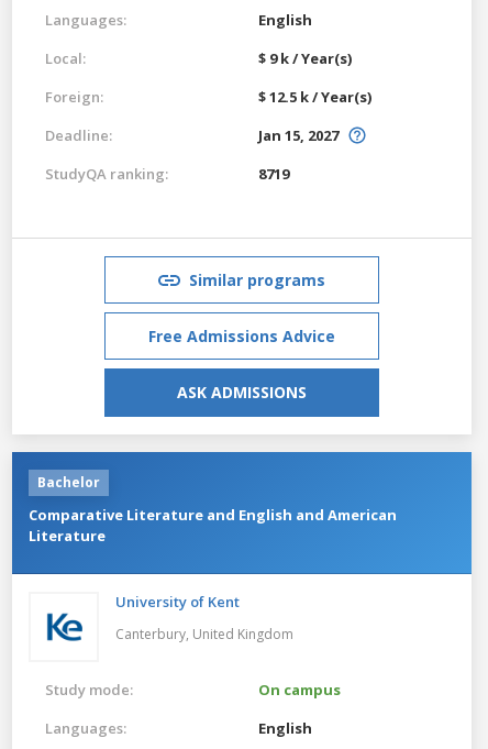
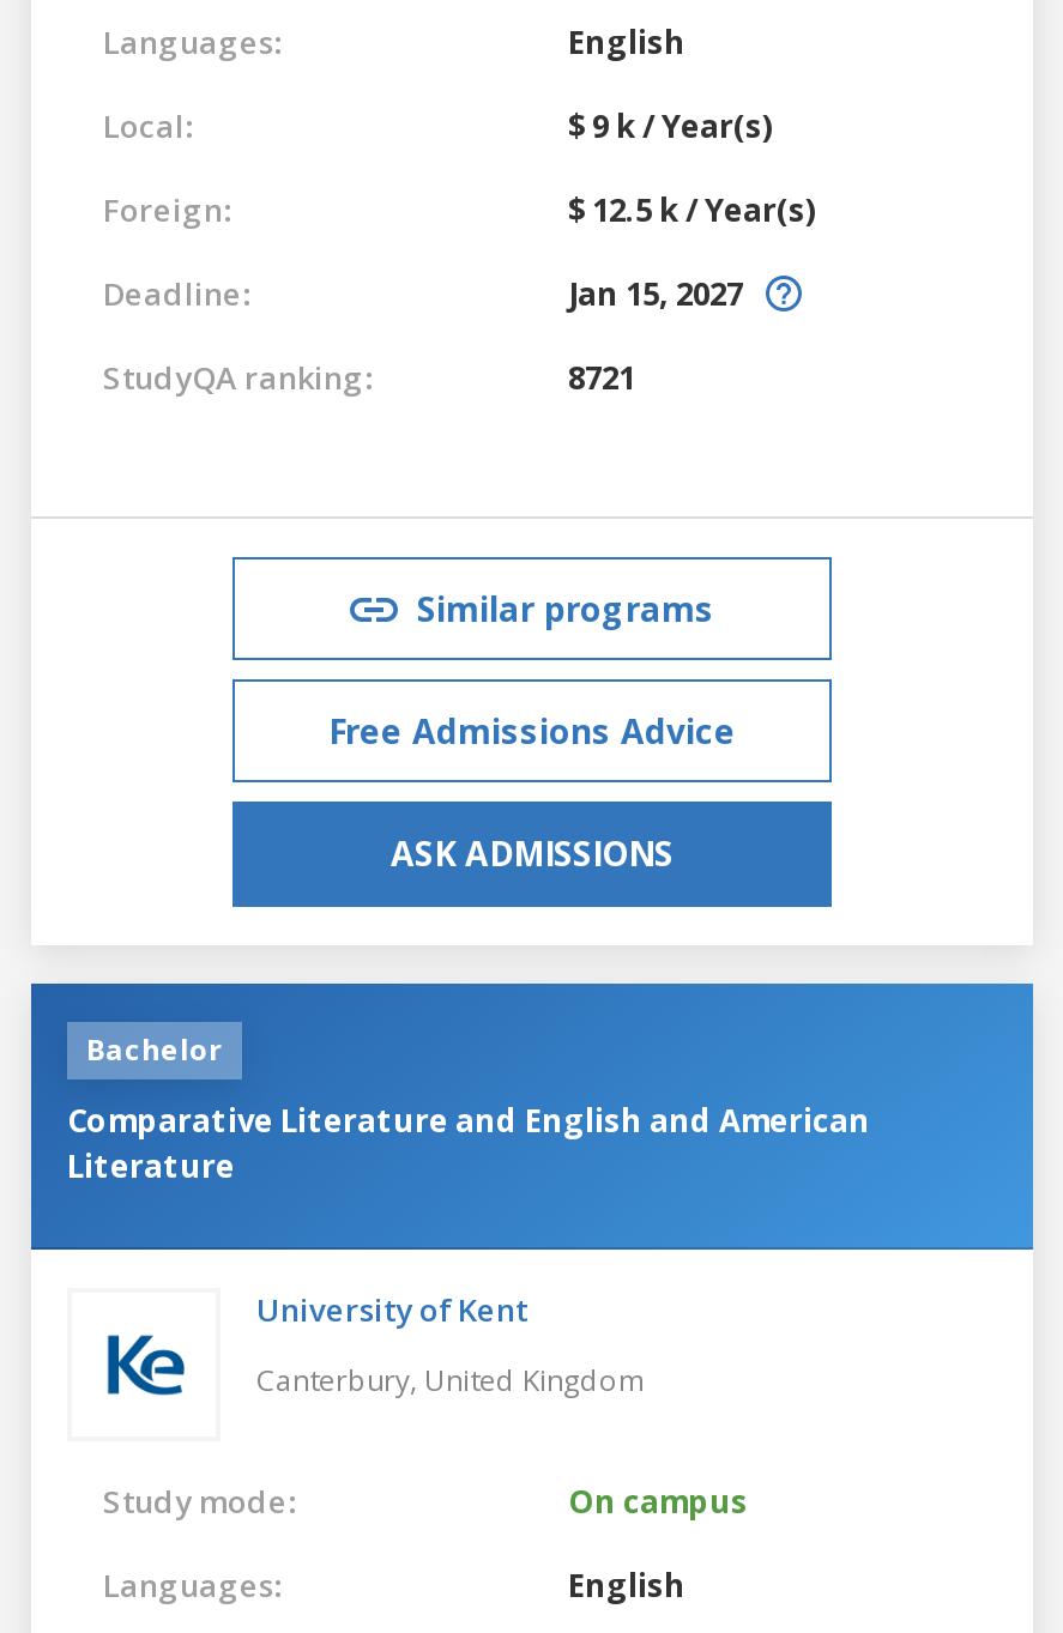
- 8719
+ 8721
